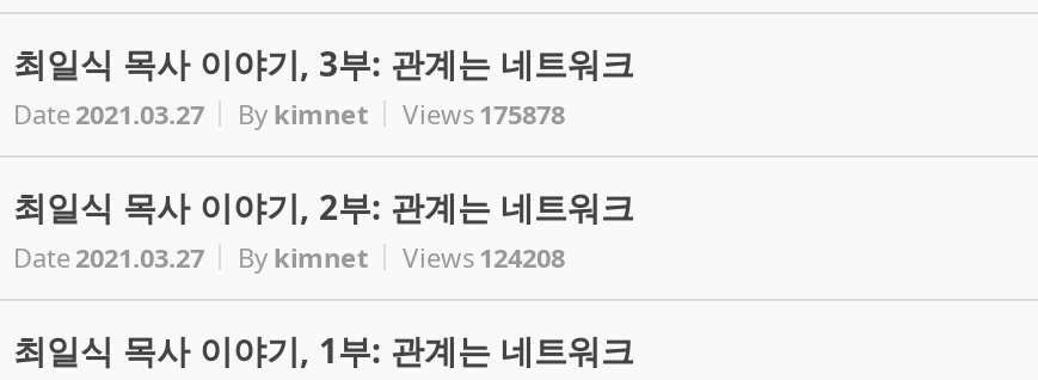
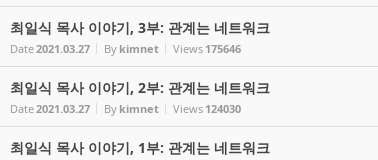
- Date 2021.03.27 By kimnet Views 175878
+ Date 2021.03.27 By kimnet Views 175646

- Date 2021.03.27 By kimnet Views 124208
+ Date 2021.03.27 By kimnet Views 124030
